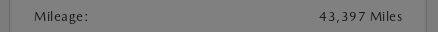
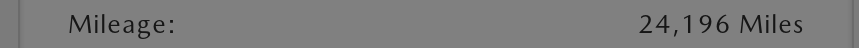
- 43,397 Miles
+ 24,196 Miles
